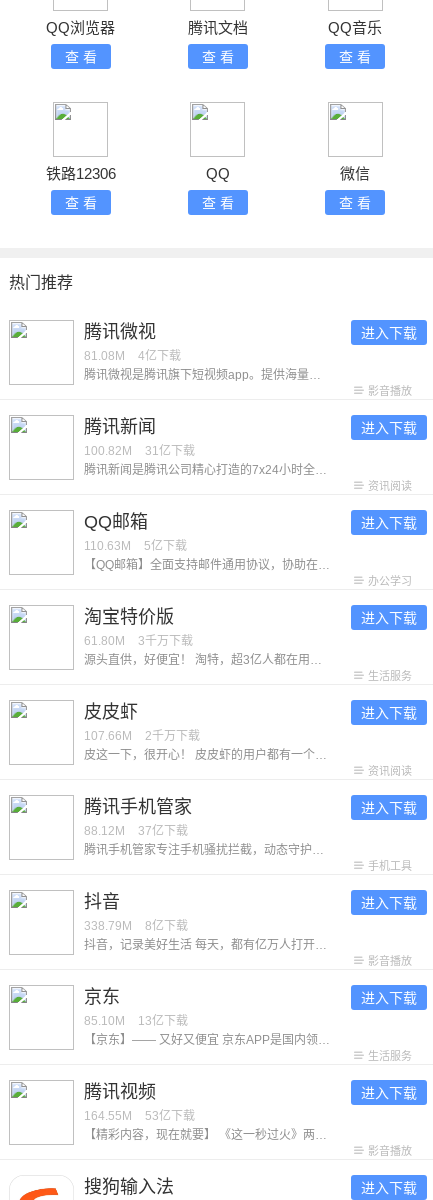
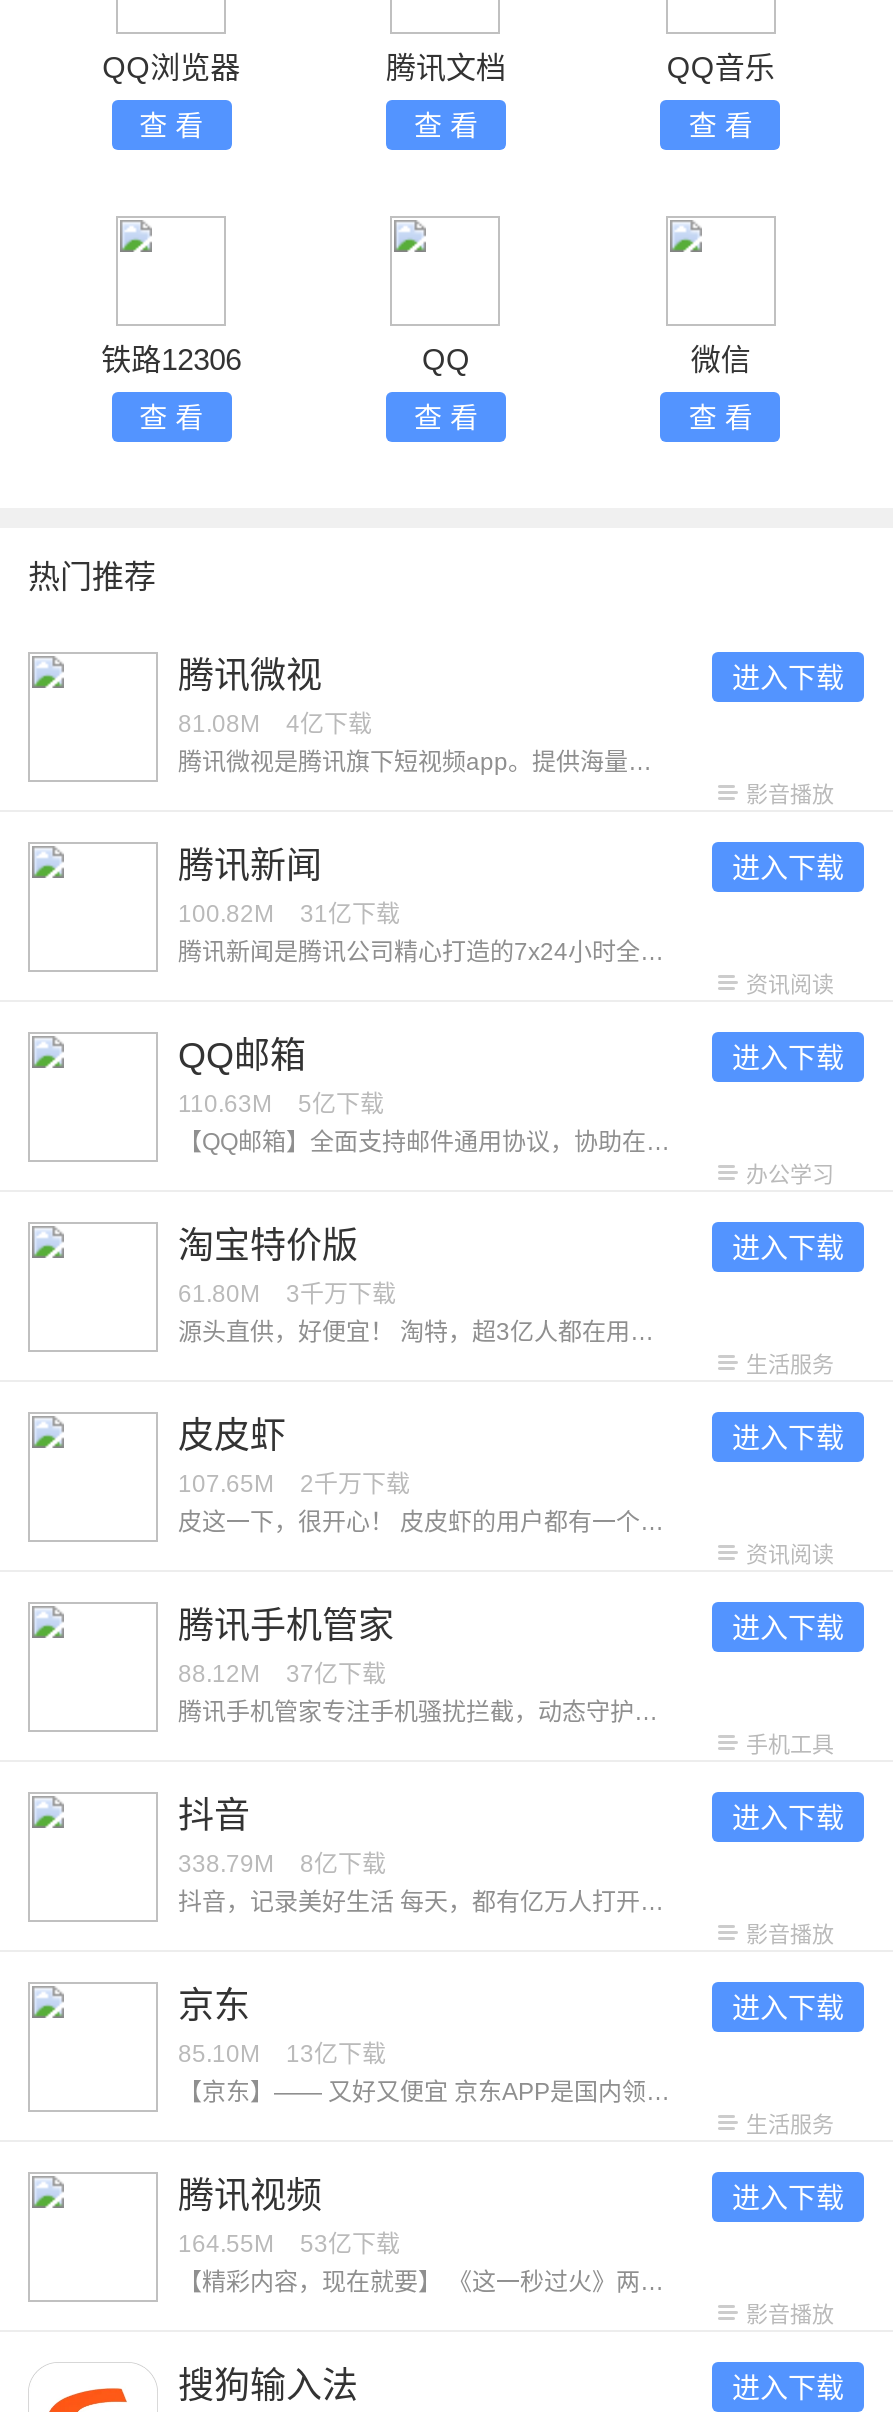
- 107.66M 2千万下载
+ 107.65M 2千万下载
